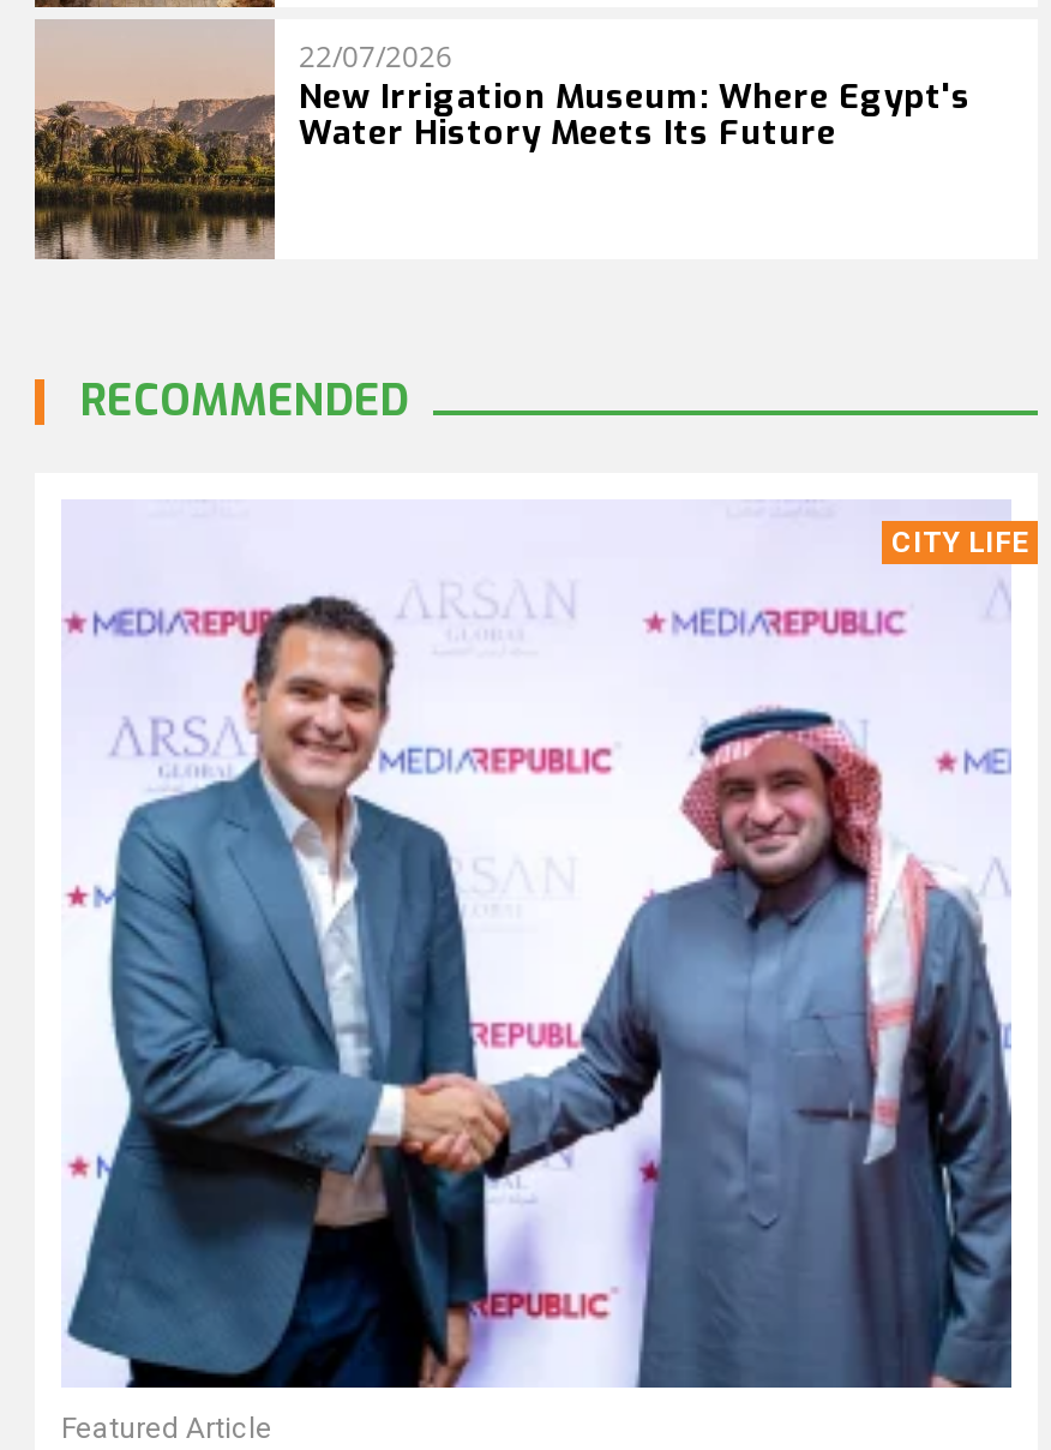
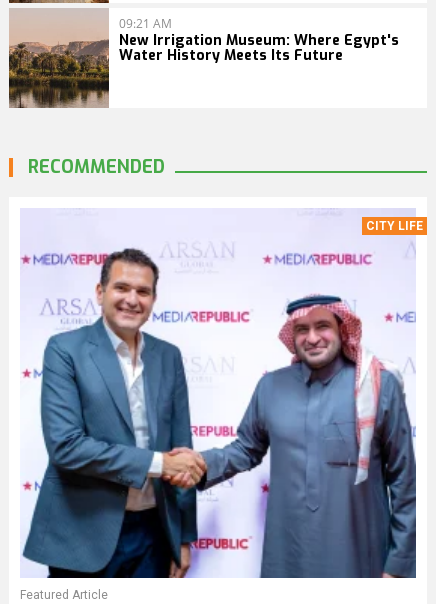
- 22/07/2026
+ 09:21 AM
